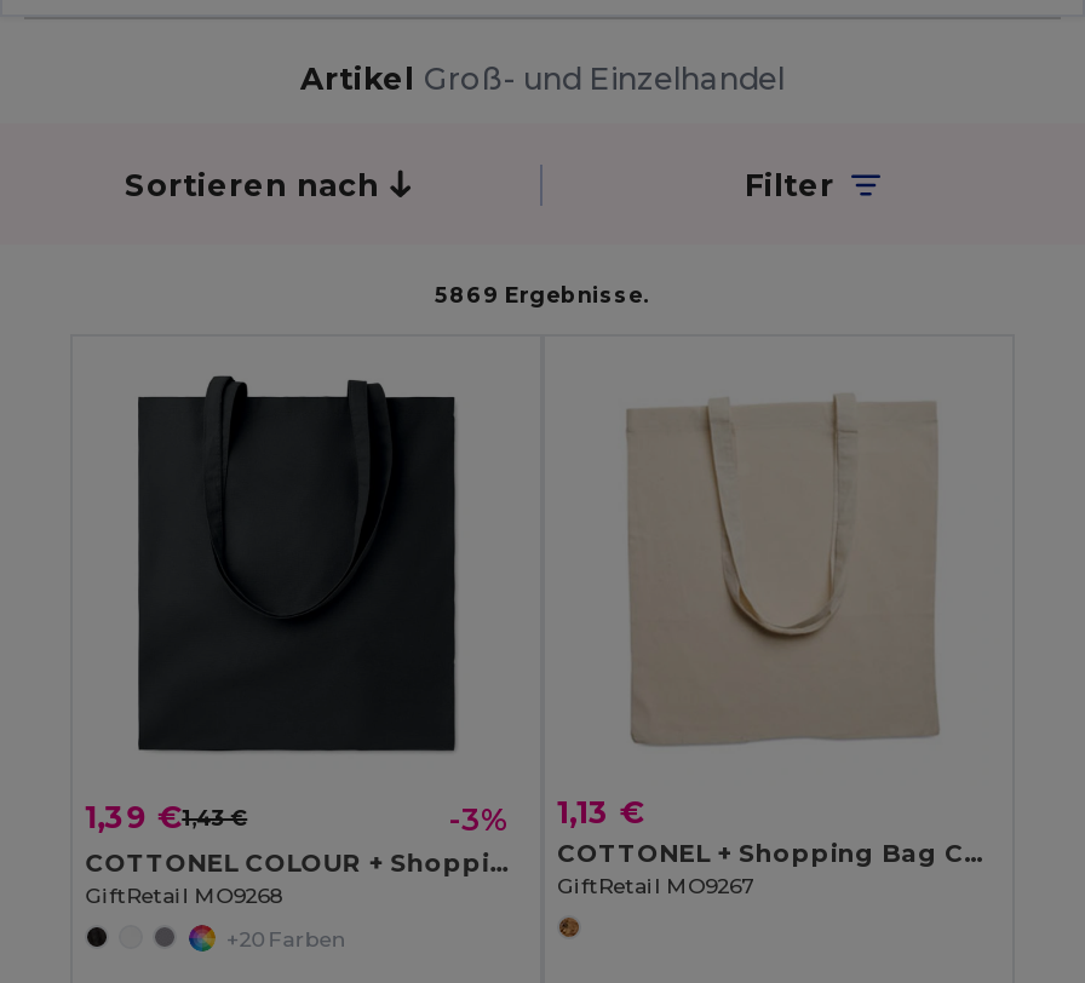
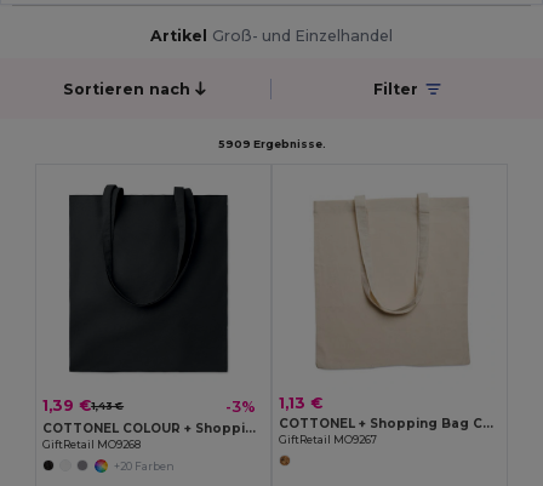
- 5869 Ergebnisse.
+ 5909 Ergebnisse.
